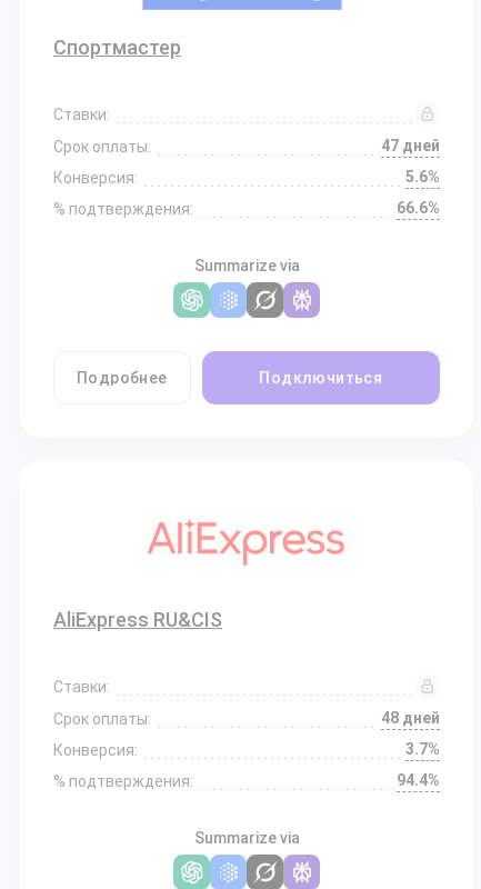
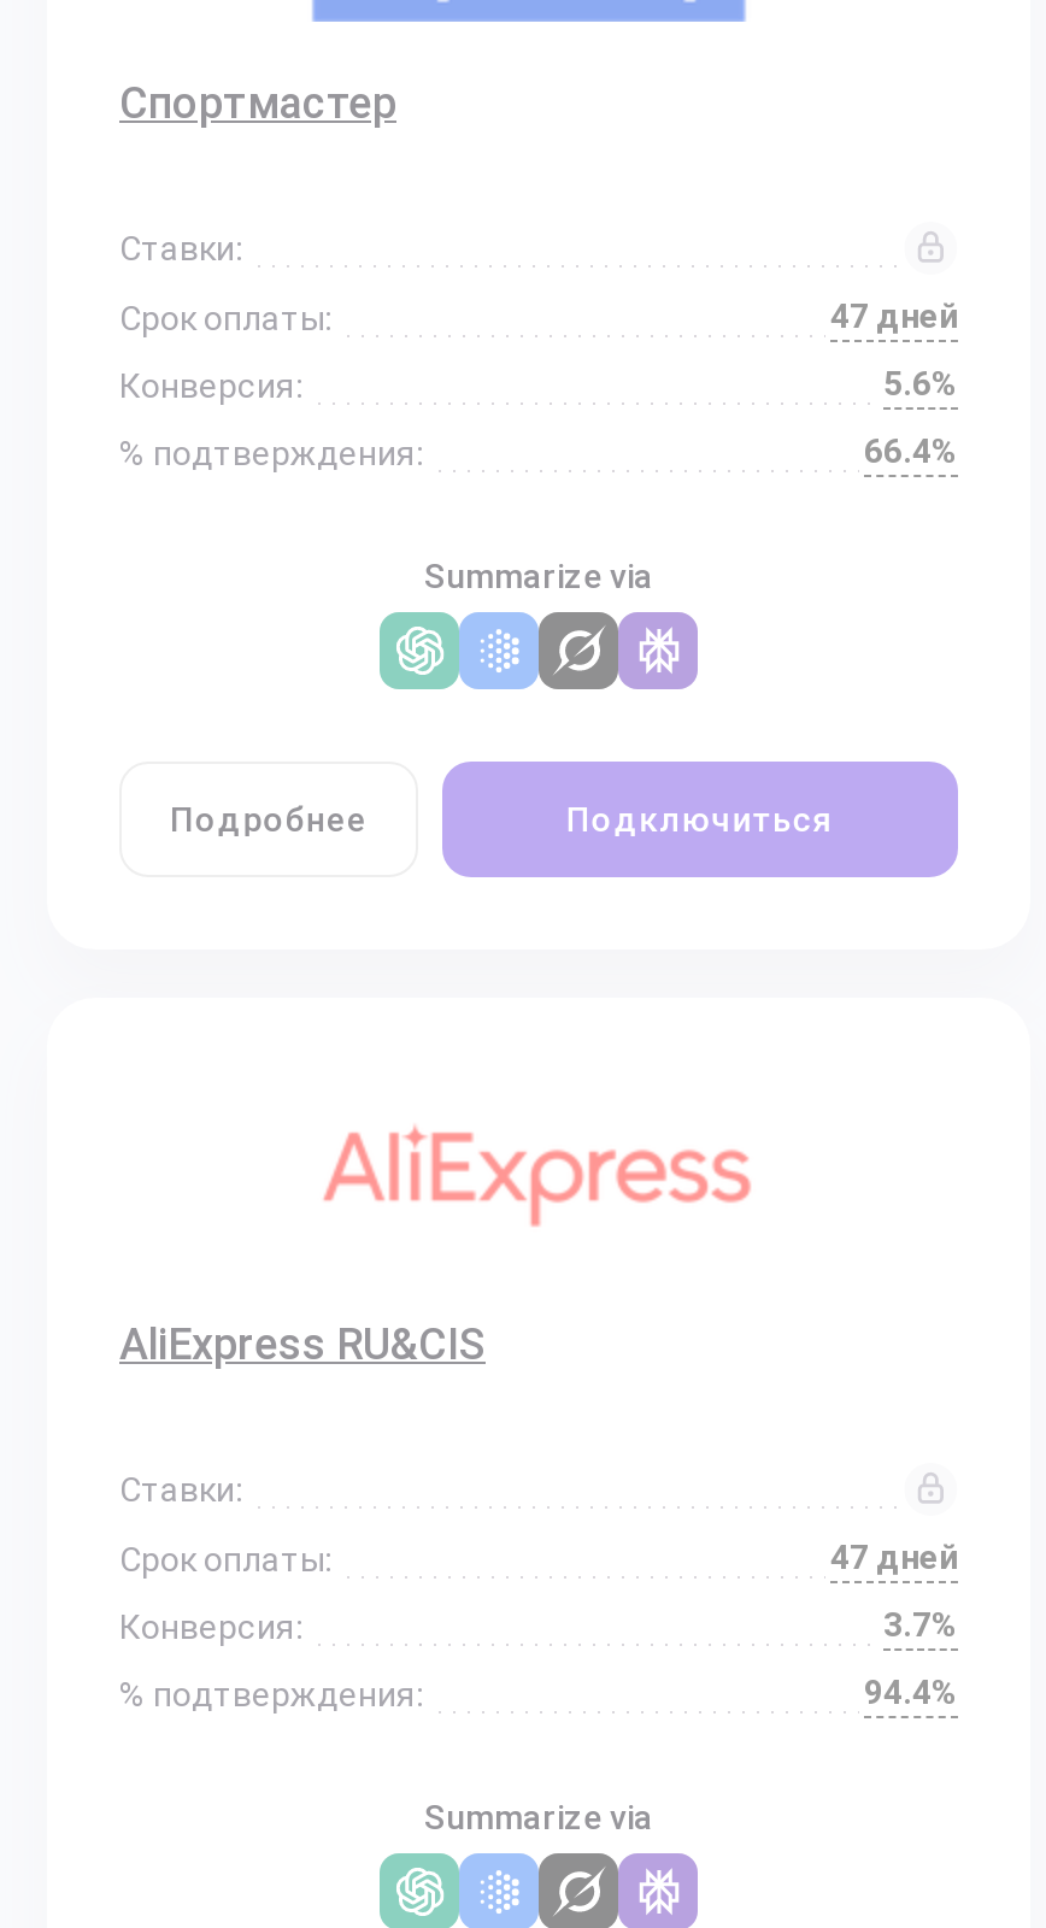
- 66.6%
+ 66.4%

- 48 дней
+ 47 дней
